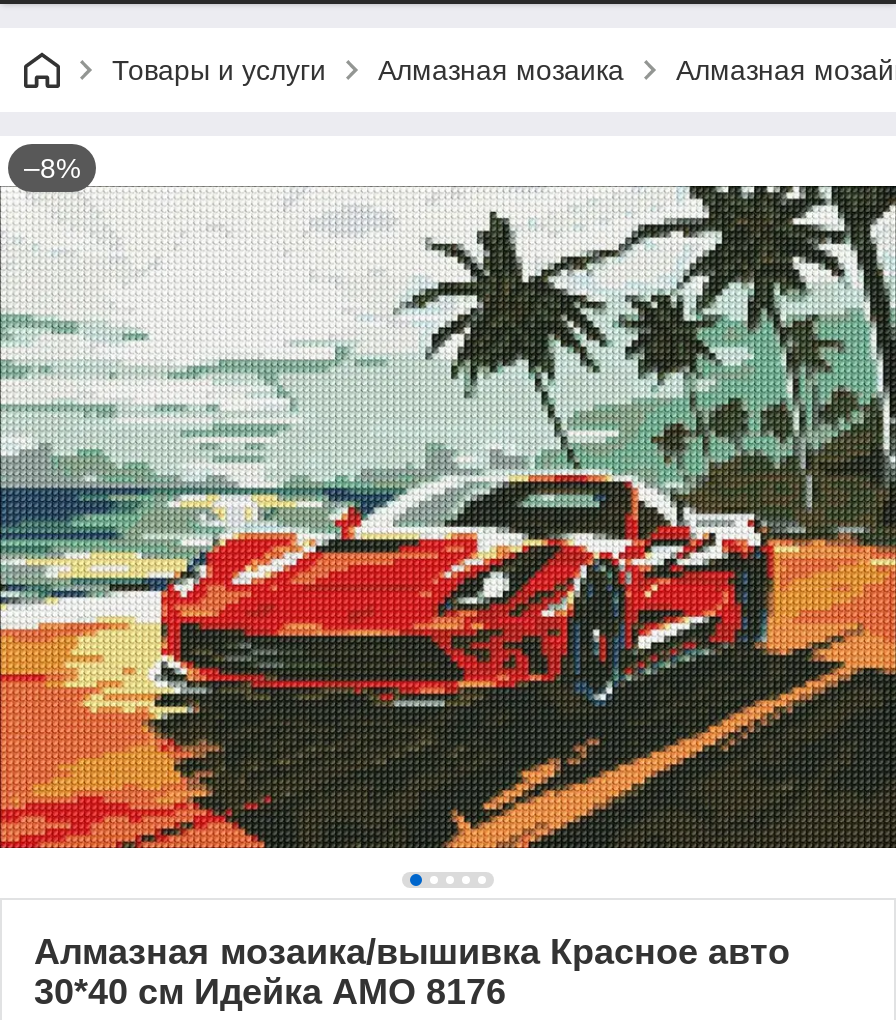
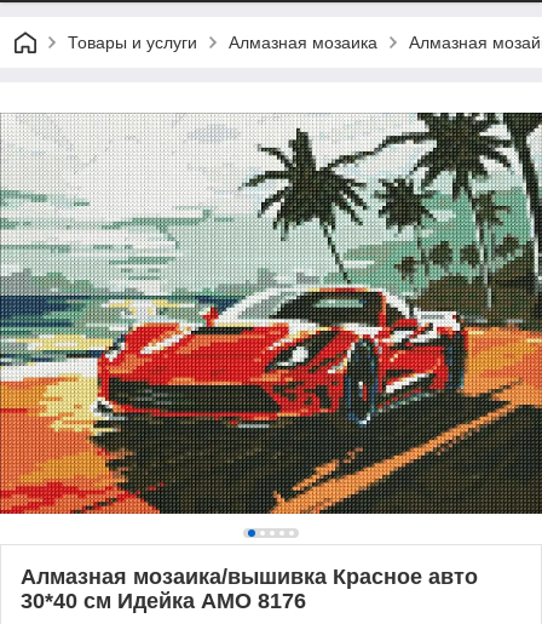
- –8%
